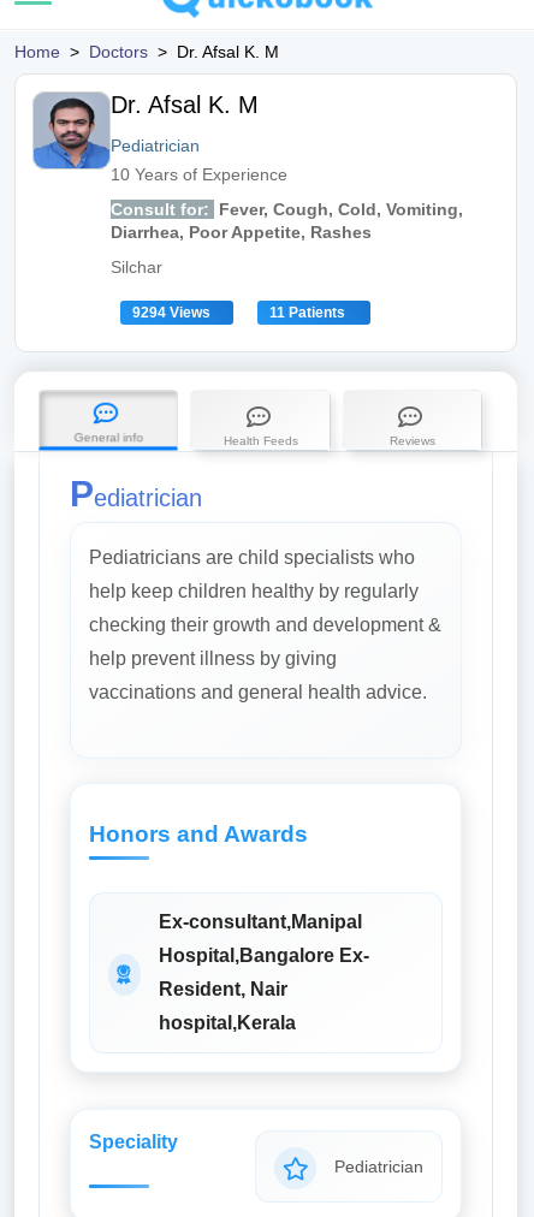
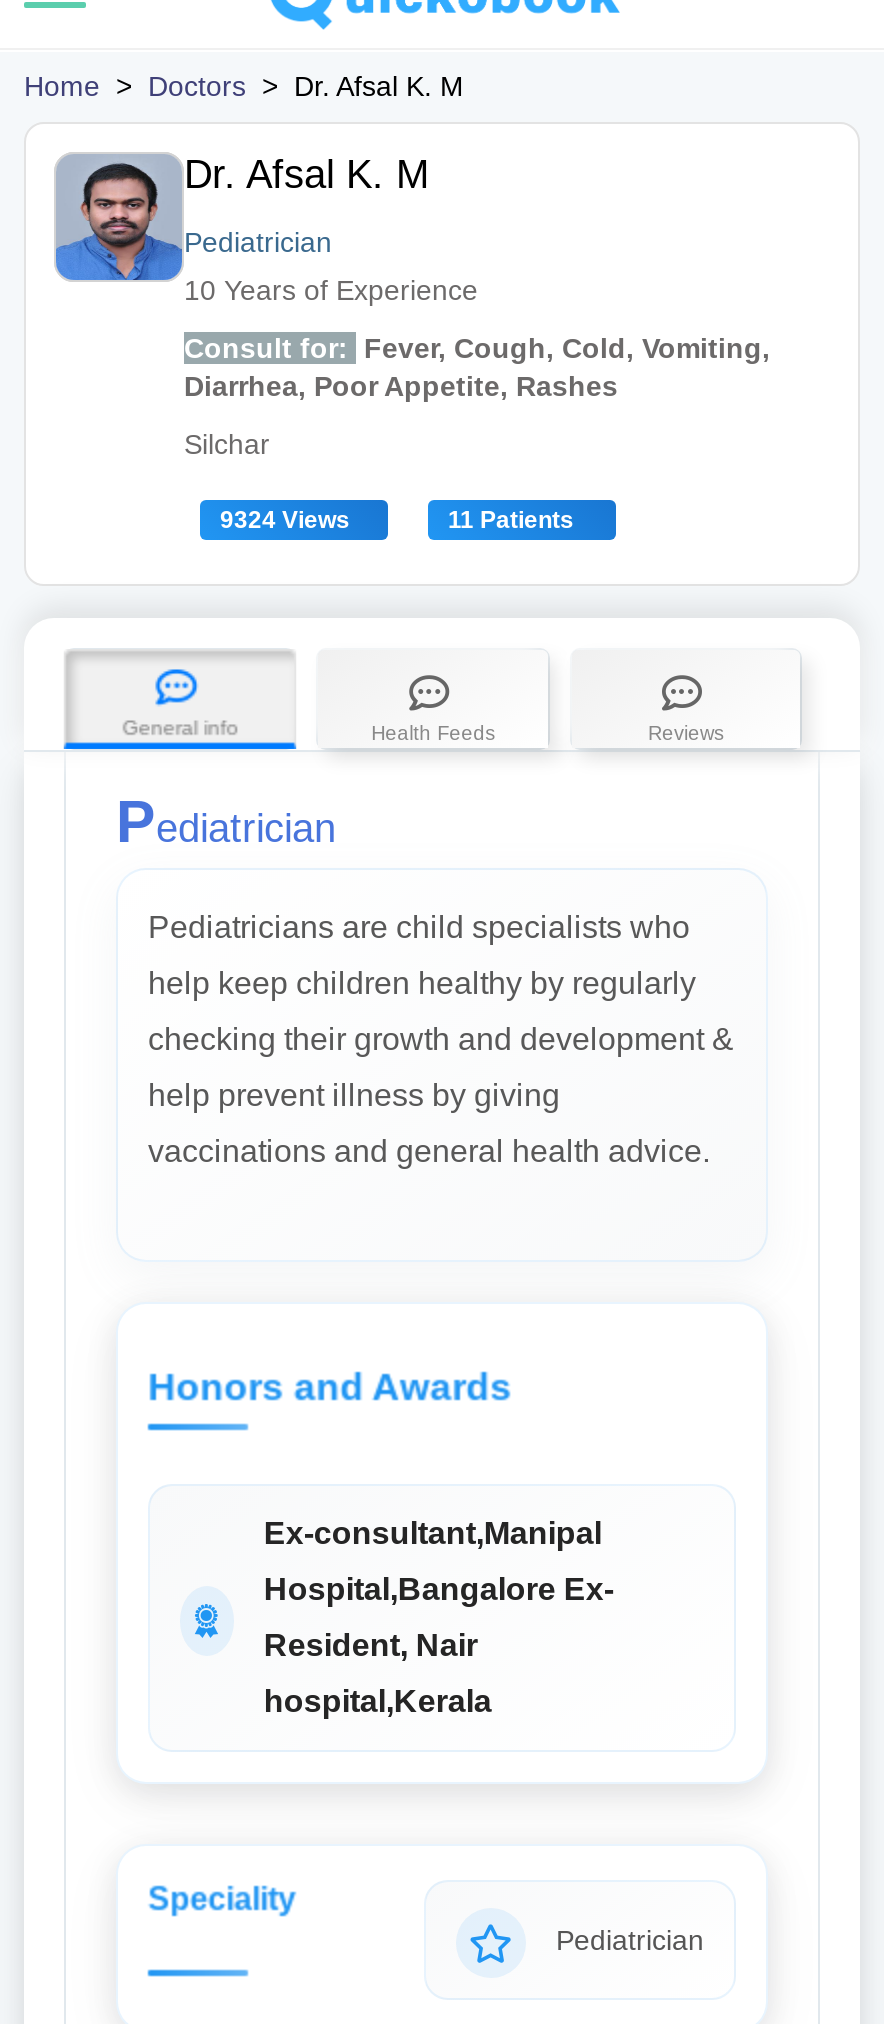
- 9294 Views
+ 9324 Views
